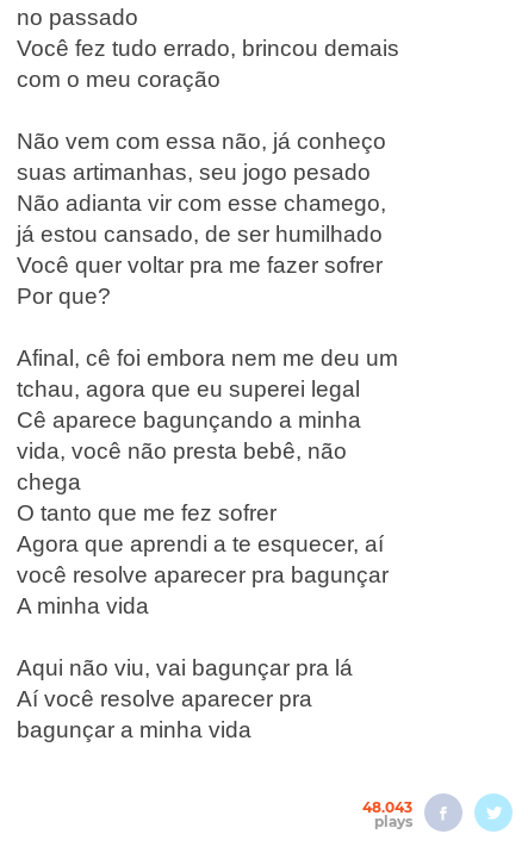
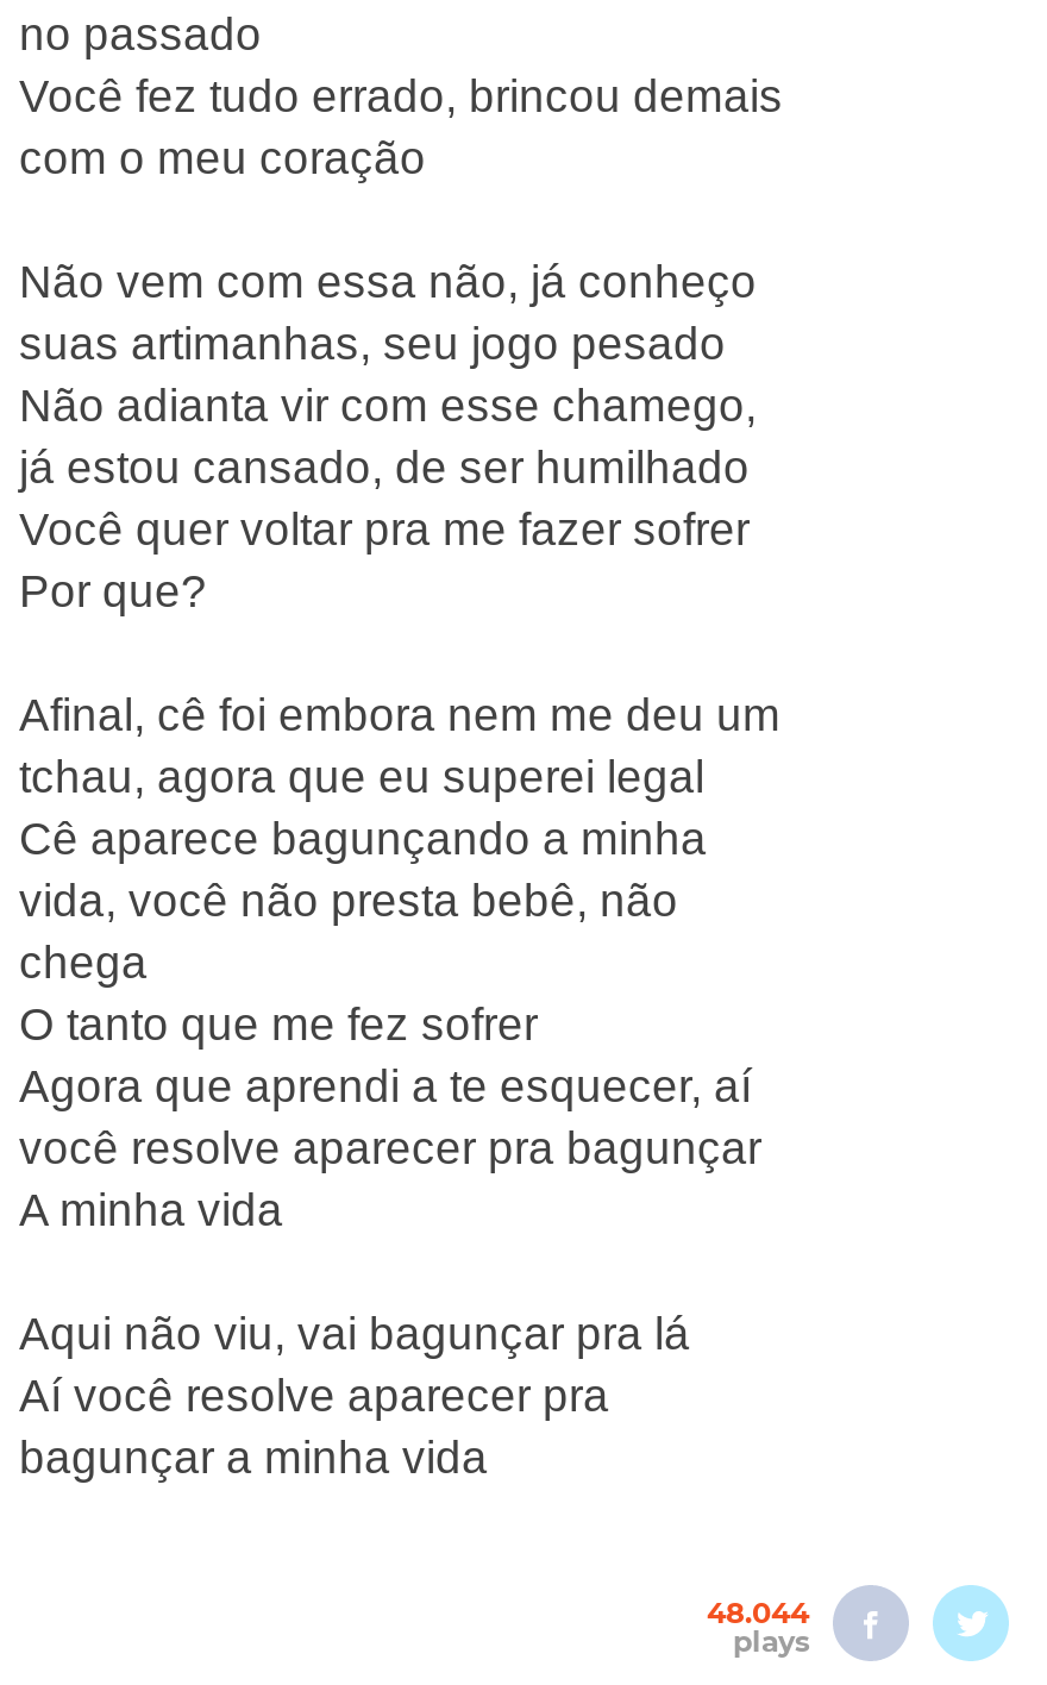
- 48.043
+ 48.044
